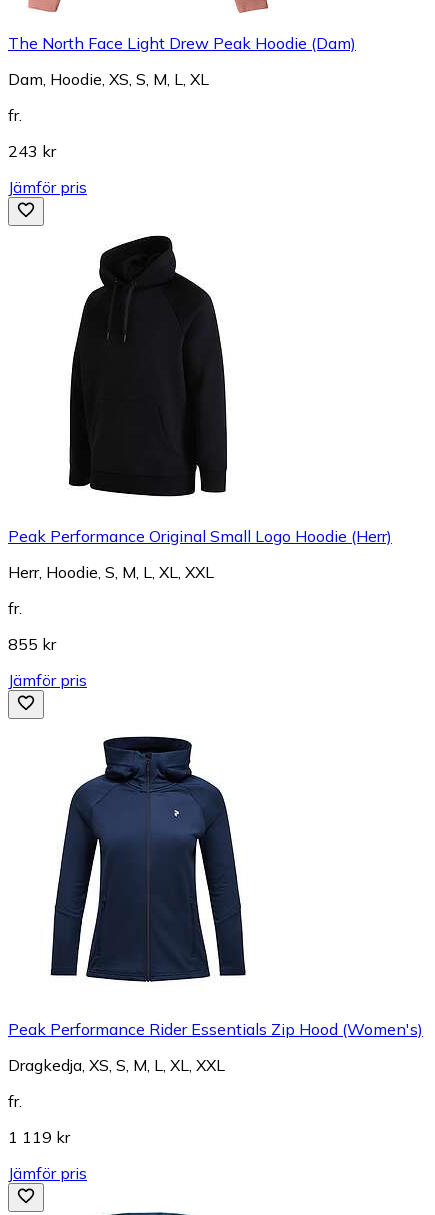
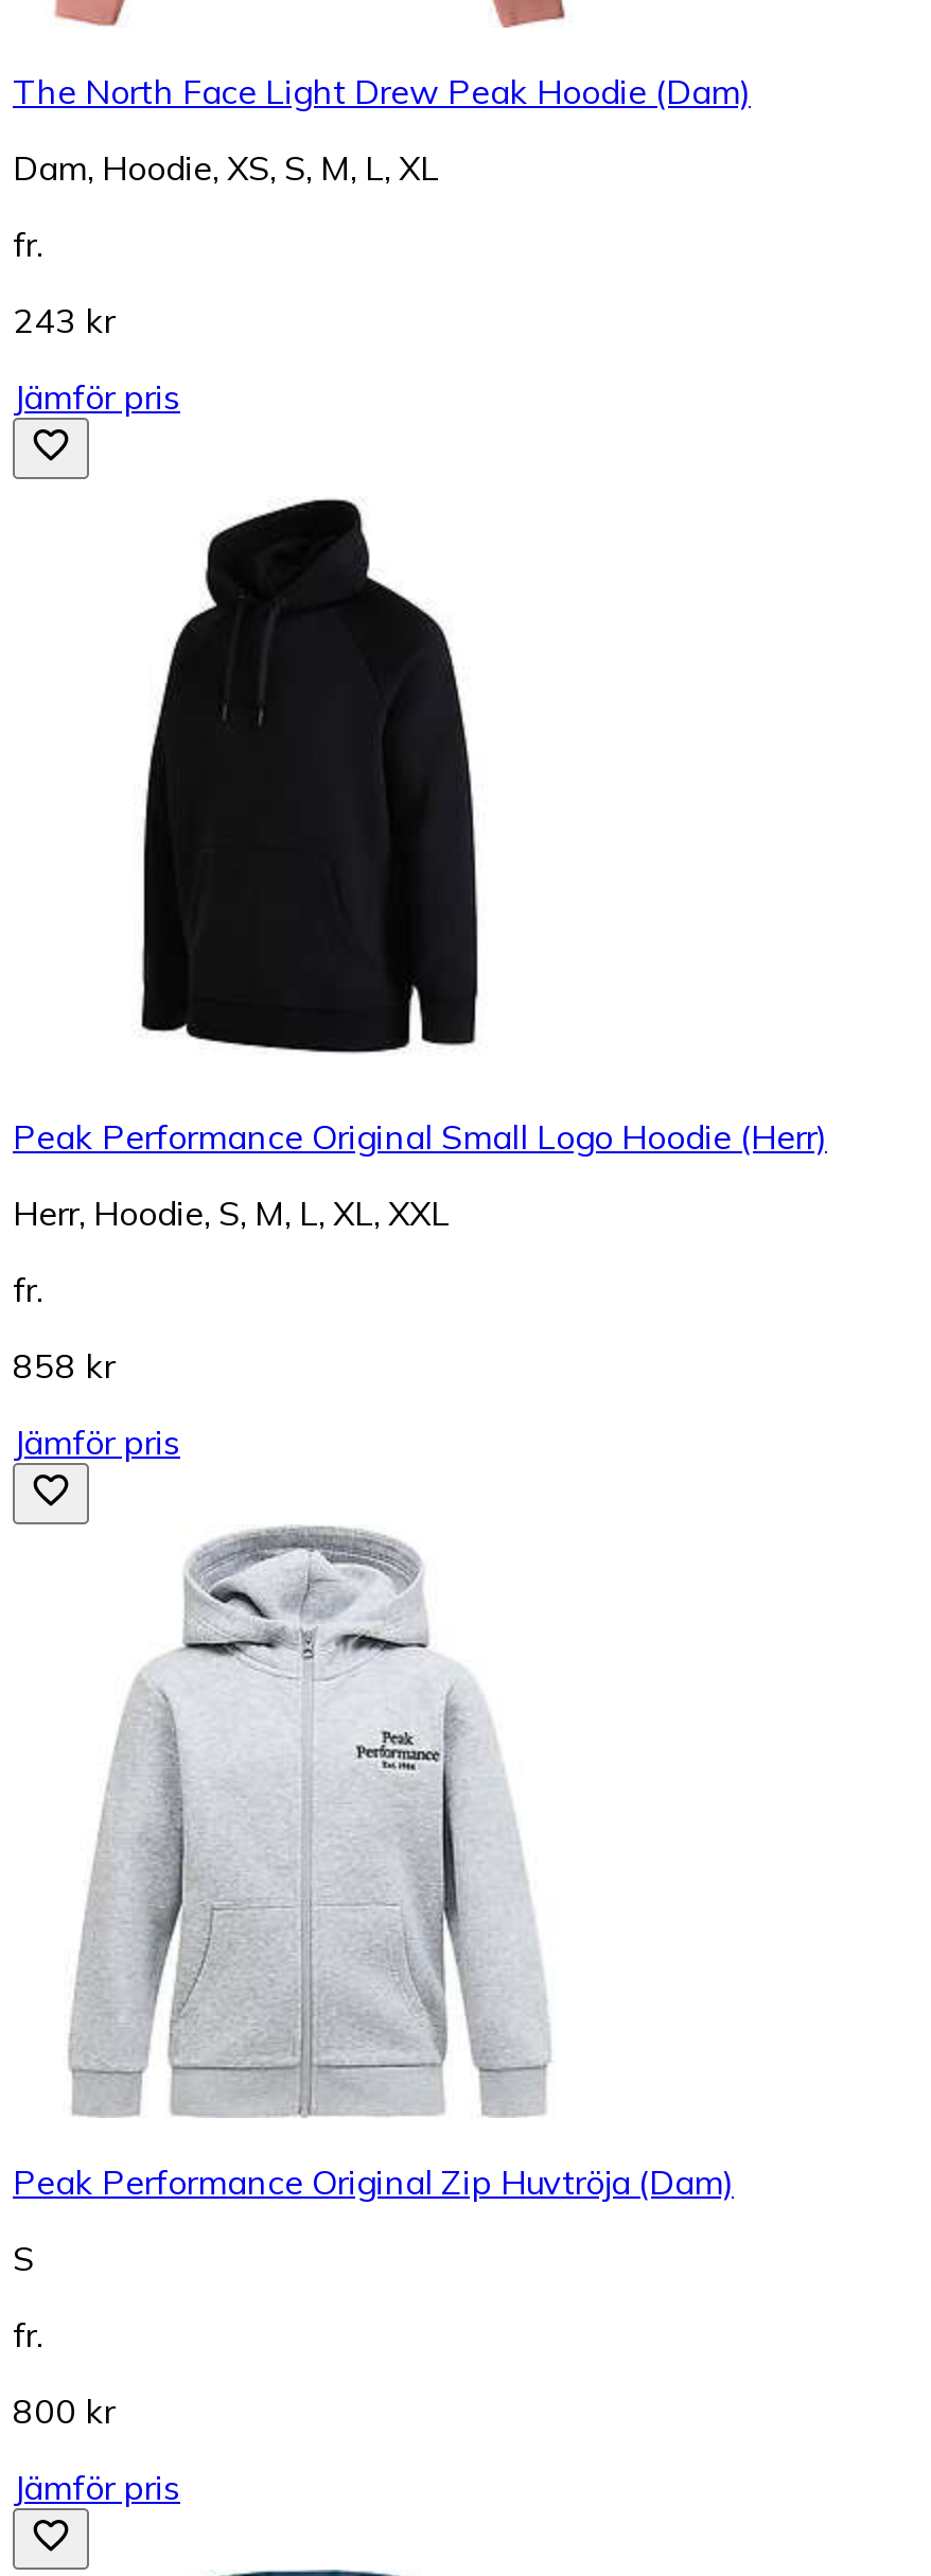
- 855 kr
+ 858 kr

- [image]
- Peak Performance Rider Essentials Zip Hood (Women's)
+ [image]
+ Peak Performance Original Zip Huvtröja (Dam)

- Dragkedja, XS, S, M, L, XL, XXL
+ S

- 1 119 kr
+ 800 kr
